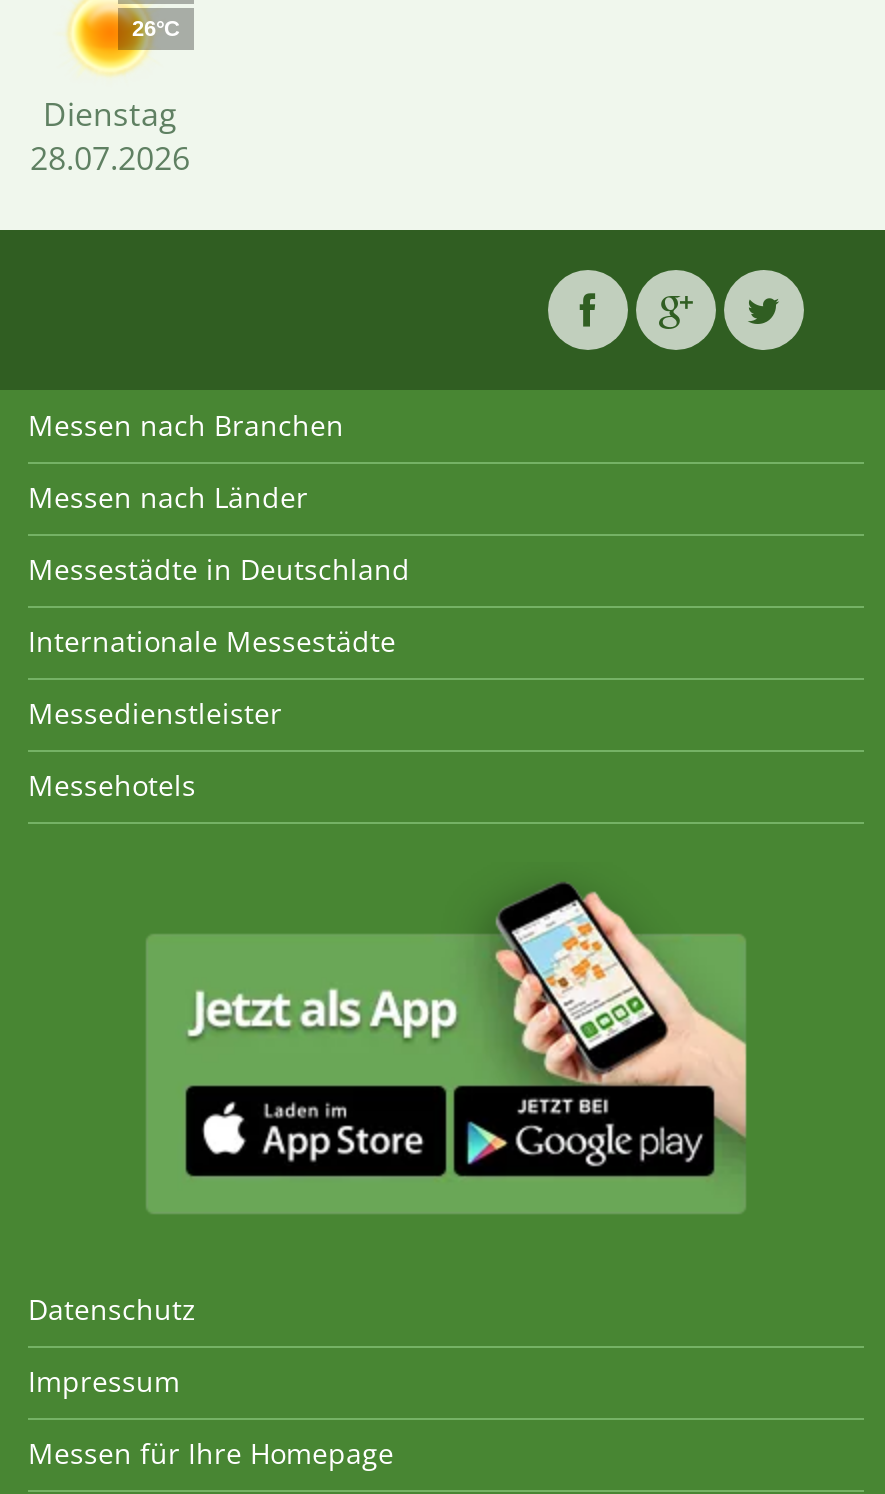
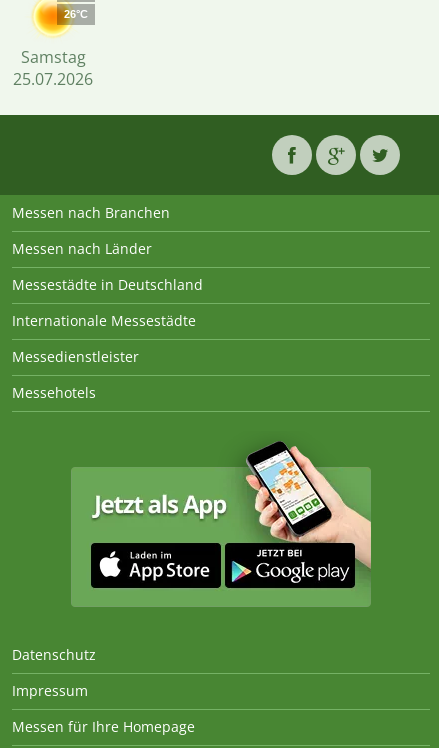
- Dienstag
- 28.07.2026
+ Samstag
+ 25.07.2026
